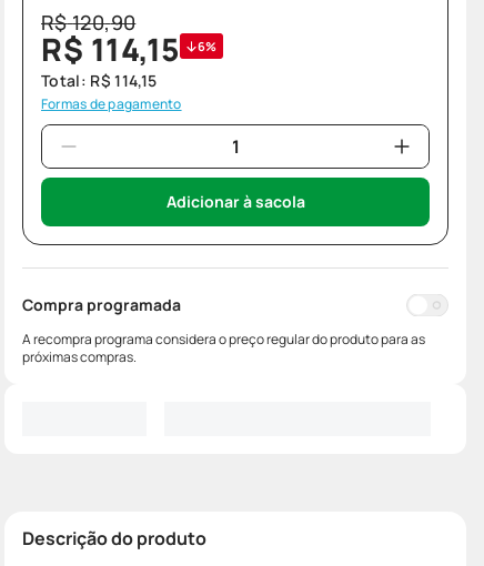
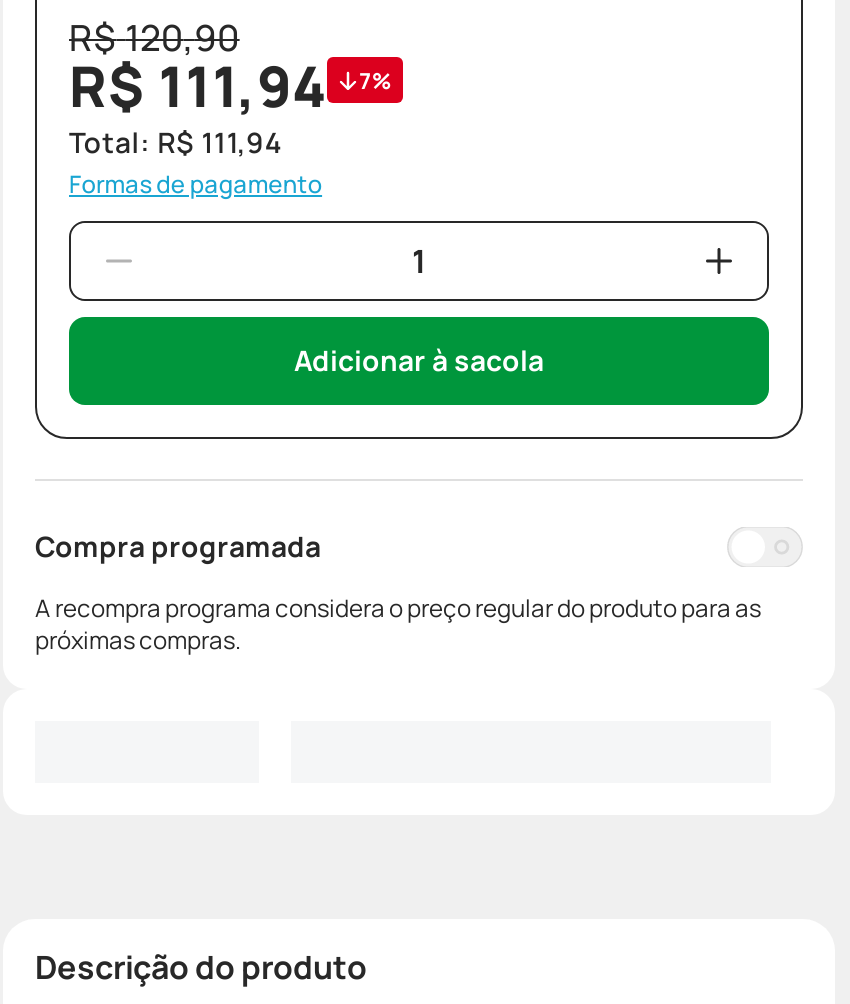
- R$ 114,15
+ R$ 111,94

- 6%
+ 7%

- Total: R$ 114,15
+ Total: R$ 111,94
